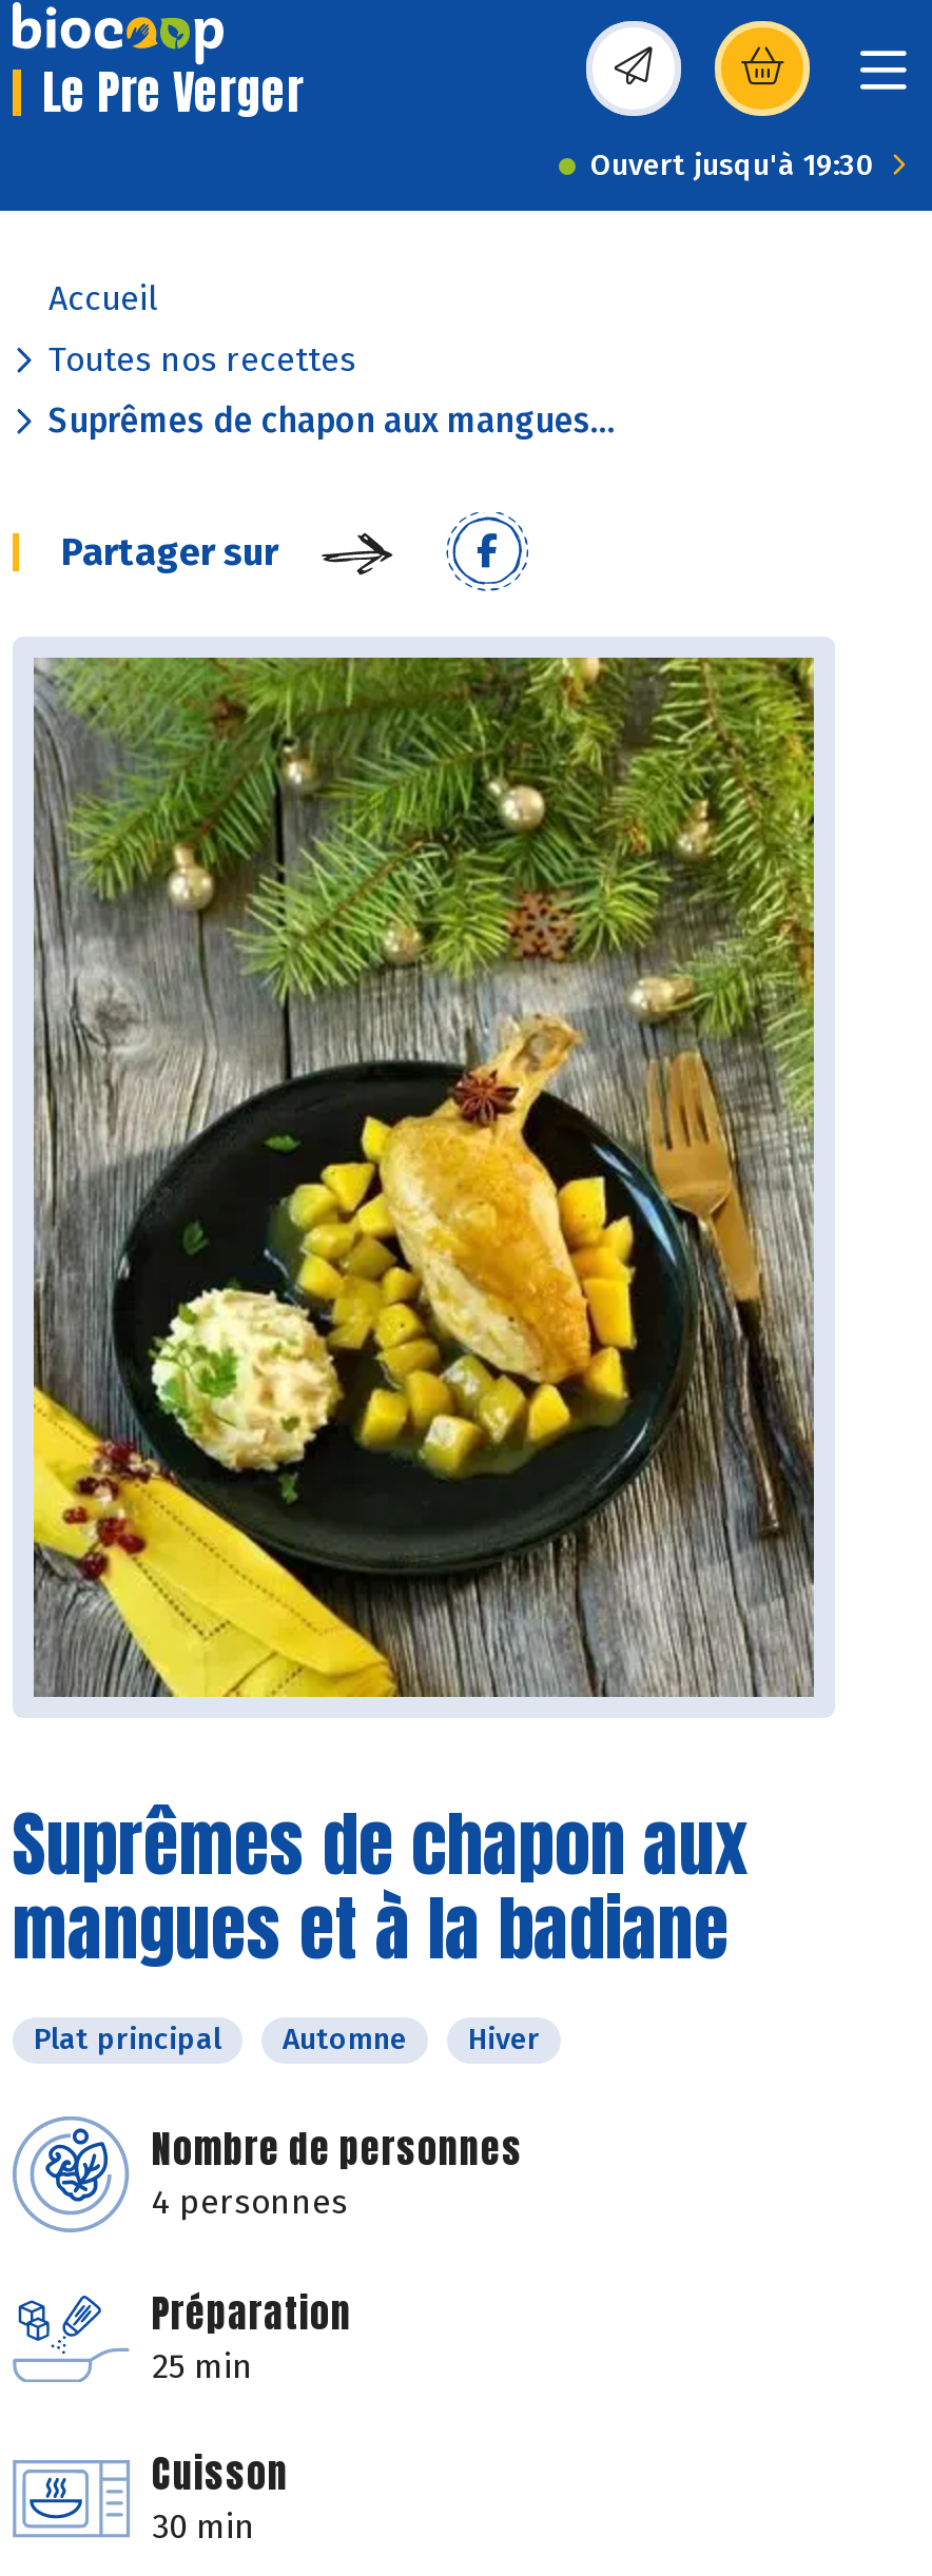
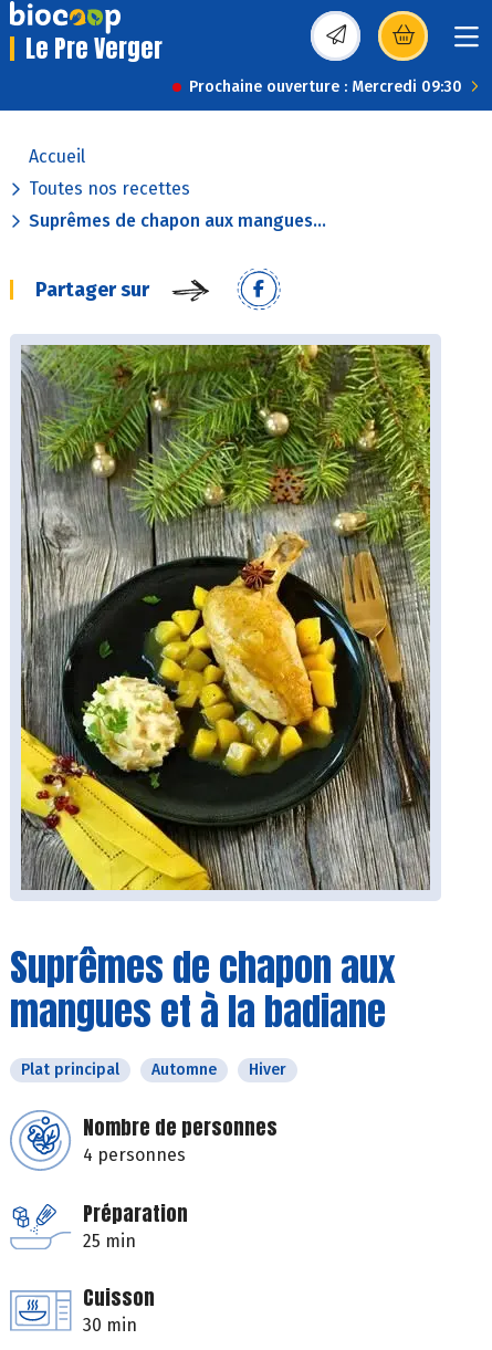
- Ouvert jusqu'à 19:30
+ Prochaine ouverture : Mercredi 09:30
